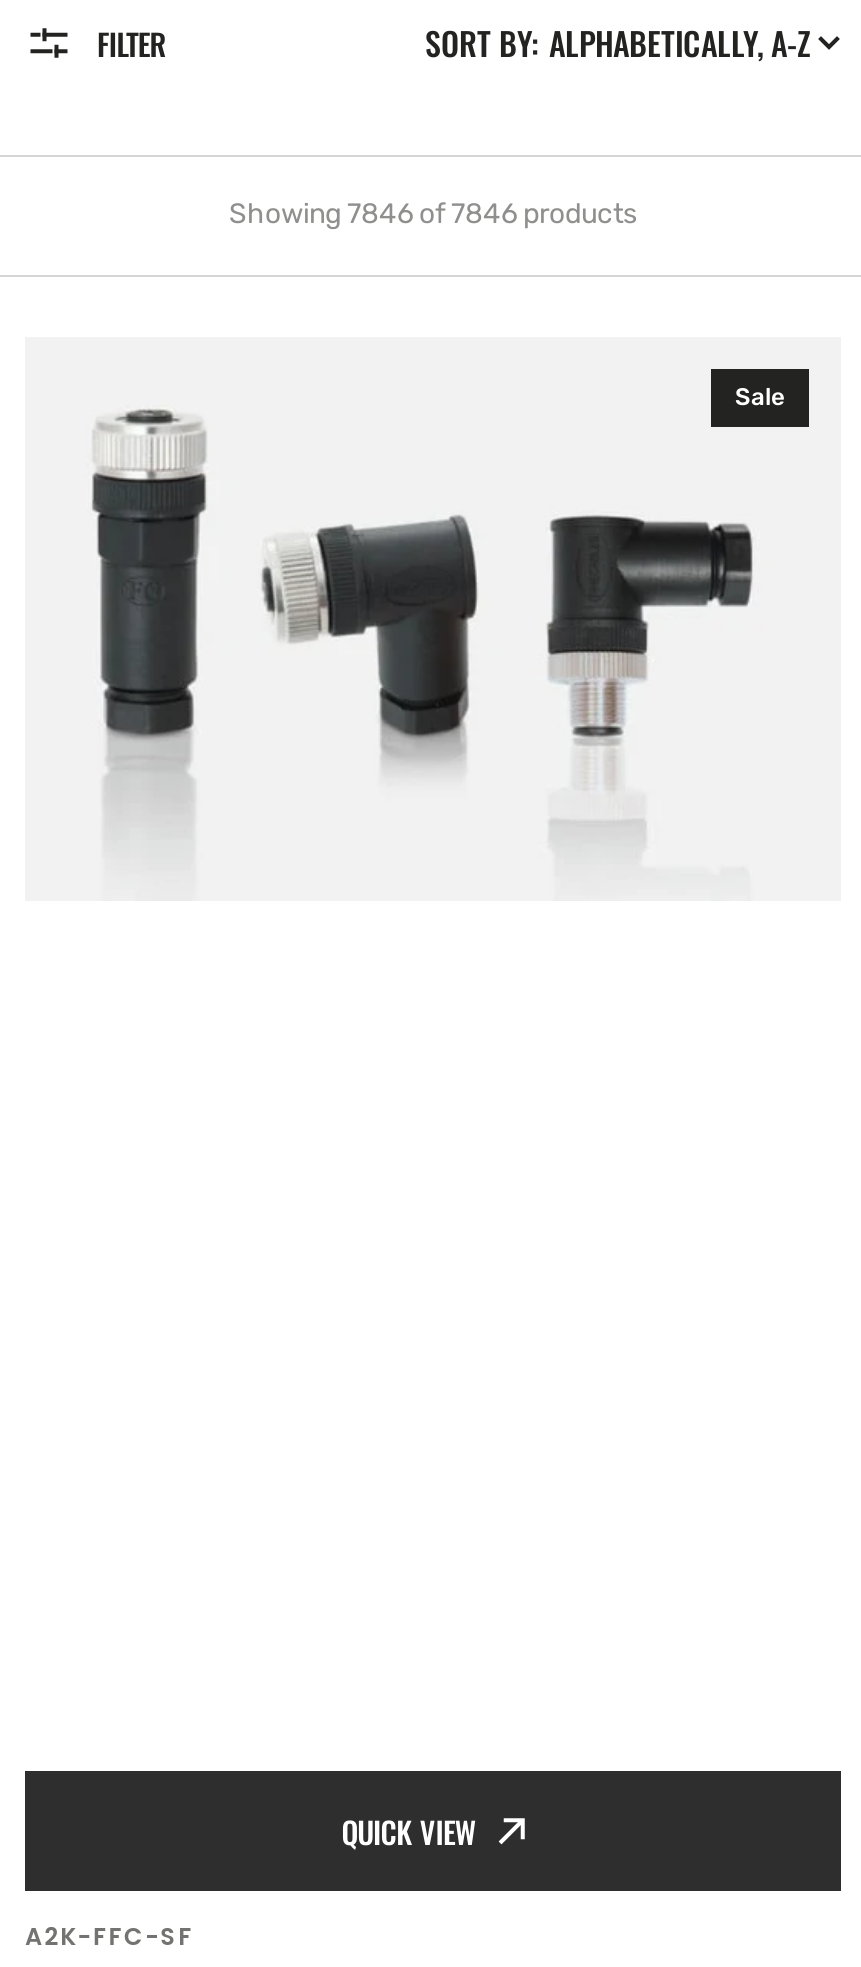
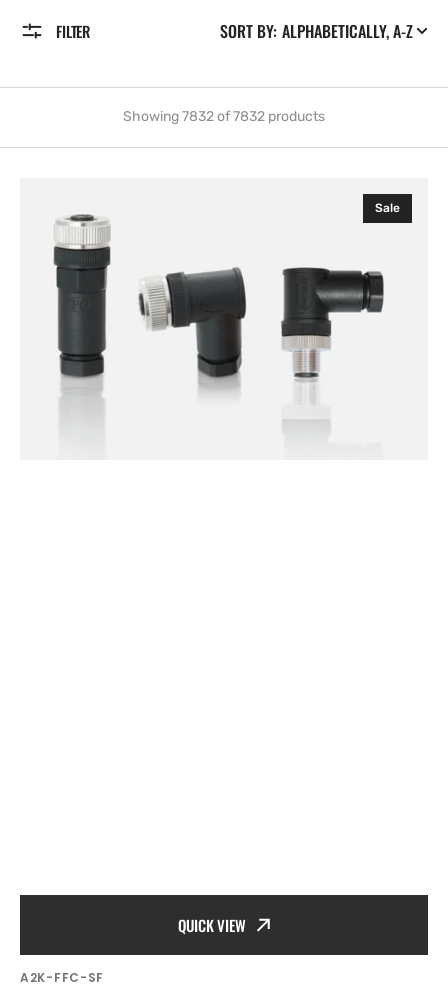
- Showing 7846 of 7846 products
+ Showing 7832 of 7832 products
